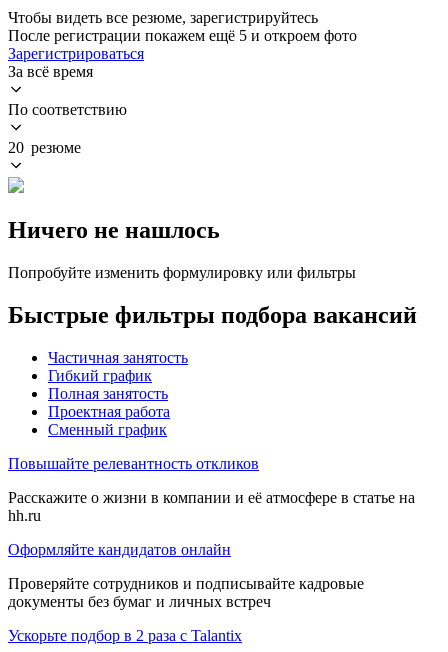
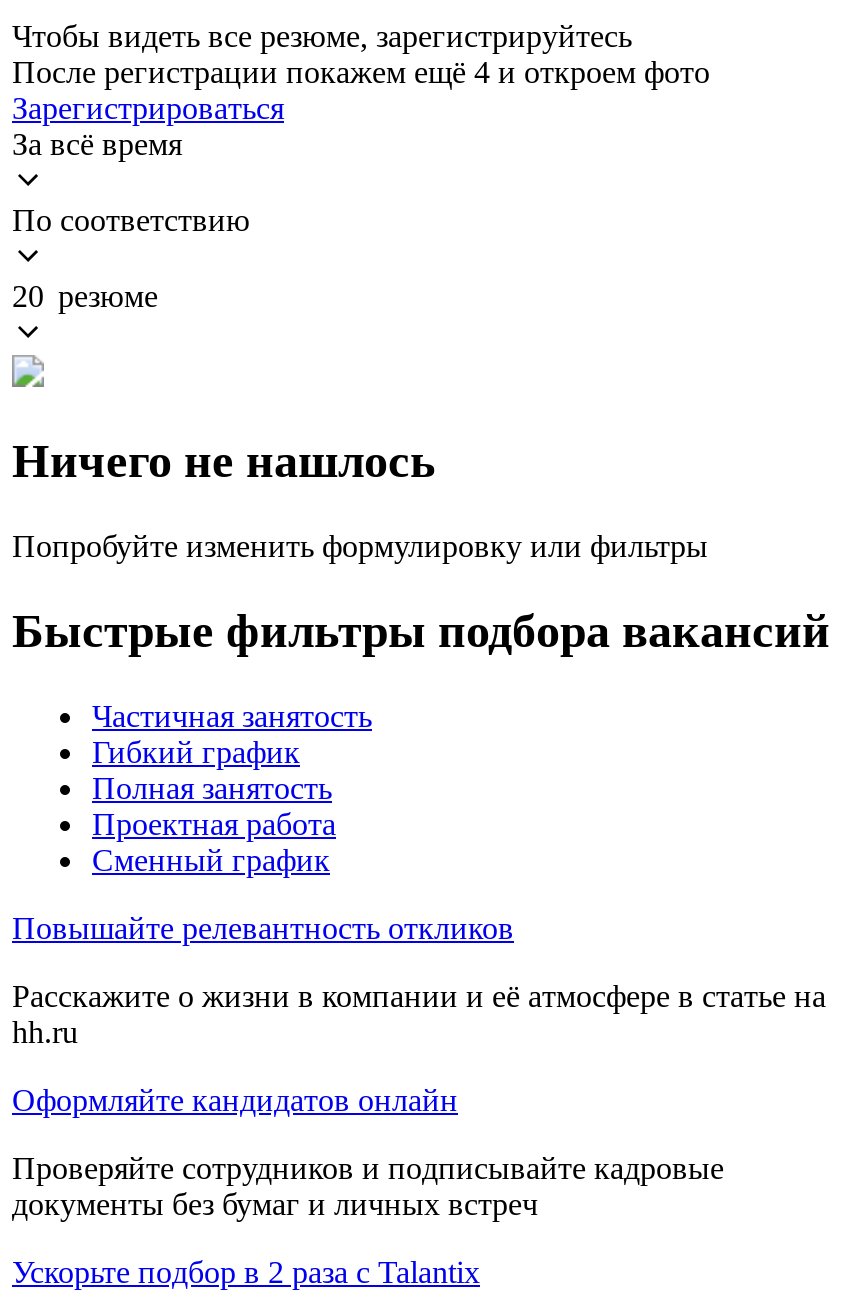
- После регистрации покажем ещё 5 и откроем фото
+ После регистрации покажем ещё 4 и откроем фото
